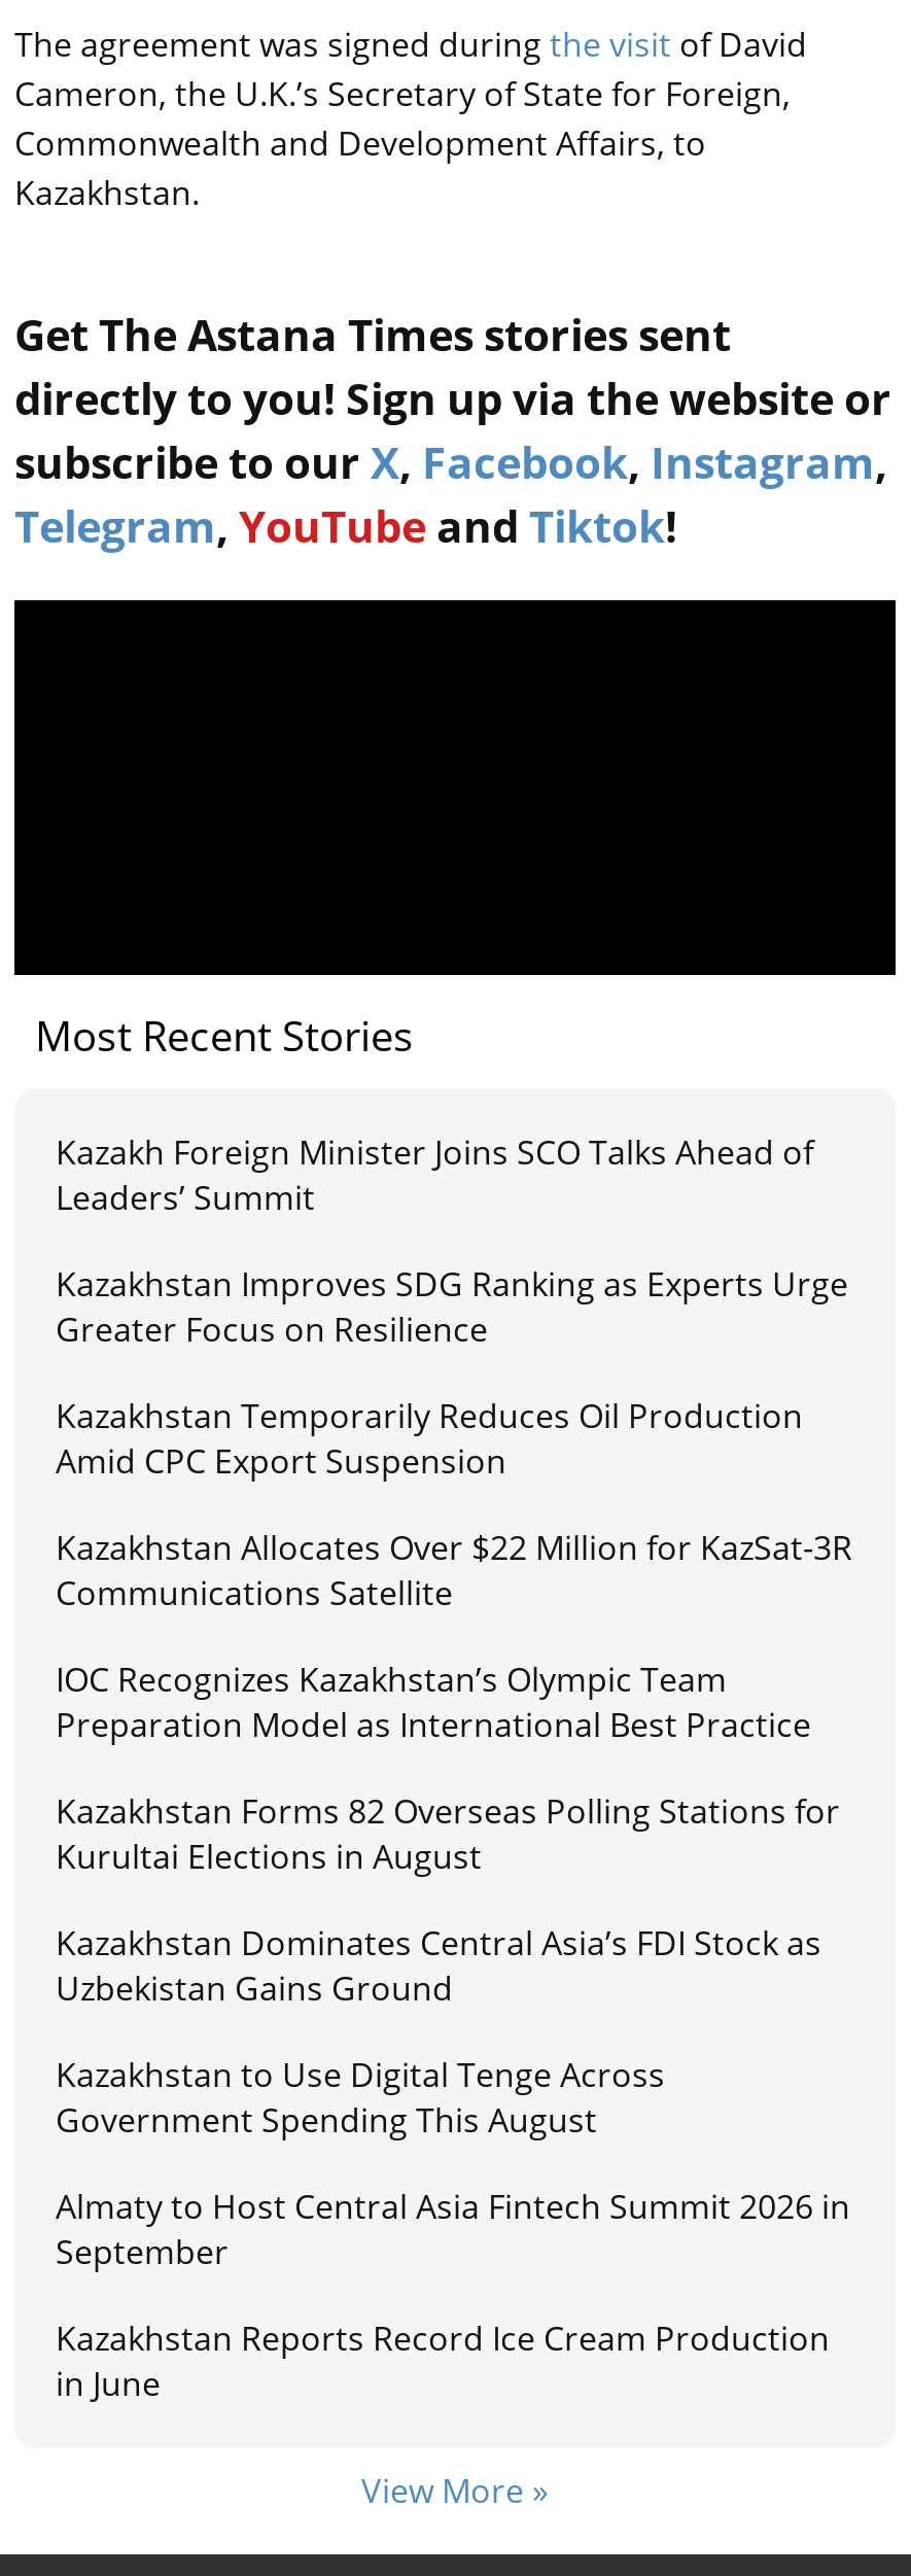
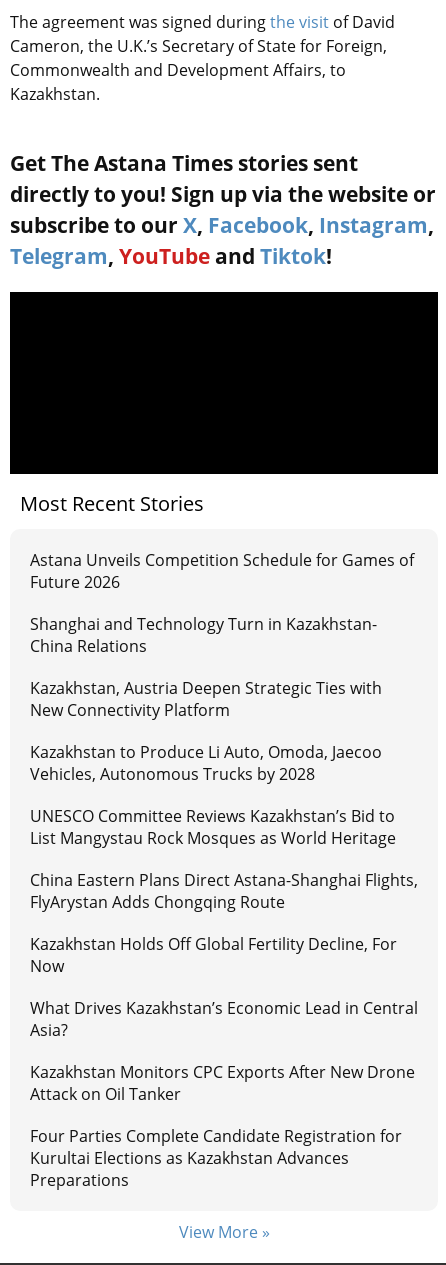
- Kazakh Foreign Minister Joins SCO Talks Ahead of
- Leaders’ Summit
+ Astana Unveils Competition Schedule for Games of
+ Future 2026

- Kazakhstan Improves SDG Ranking as Experts Urge
- Greater Focus on Resilience
+ Shanghai and Technology Turn in Kazakhstan-
+ China Relations

- Kazakhstan Temporarily Reduces Oil Production
- Amid CPC Export Suspension
+ Kazakhstan, Austria Deepen Strategic Ties with
+ New Connectivity Platform

- Kazakhstan Allocates Over $22 Million for KazSat-3R
- Communications Satellite
+ Kazakhstan to Produce Li Auto, Omoda, Jaecoo
+ Vehicles, Autonomous Trucks by 2028

- IOC Recognizes Kazakhstan’s Olympic Team
- Preparation Model as International Best Practice
+ UNESCO Committee Reviews Kazakhstan’s Bid to
+ List Mangystau Rock Mosques as World Heritage

- Kazakhstan Forms 82 Overseas Polling Stations for
- Kurultai Elections in August
+ China Eastern Plans Direct Astana-Shanghai Flights,
+ FlyArystan Adds Chongqing Route

- Kazakhstan Dominates Central Asia’s FDI Stock as
- Uzbekistan Gains Ground
+ Kazakhstan Holds Off Global Fertility Decline, For
+ Now

- Kazakhstan to Use Digital Tenge Across
- Government Spending This August
+ What Drives Kazakhstan’s Economic Lead in Central
+ Asia?

- Almaty to Host Central Asia Fintech Summit 2026 in
- September
+ Kazakhstan Monitors CPC Exports After New Drone
+ Attack on Oil Tanker

- Kazakhstan Reports Record Ice Cream Production
- in June
+ Four Parties Complete Candidate Registration for
+ Kurultai Elections as Kazakhstan Advances
+ Preparations
